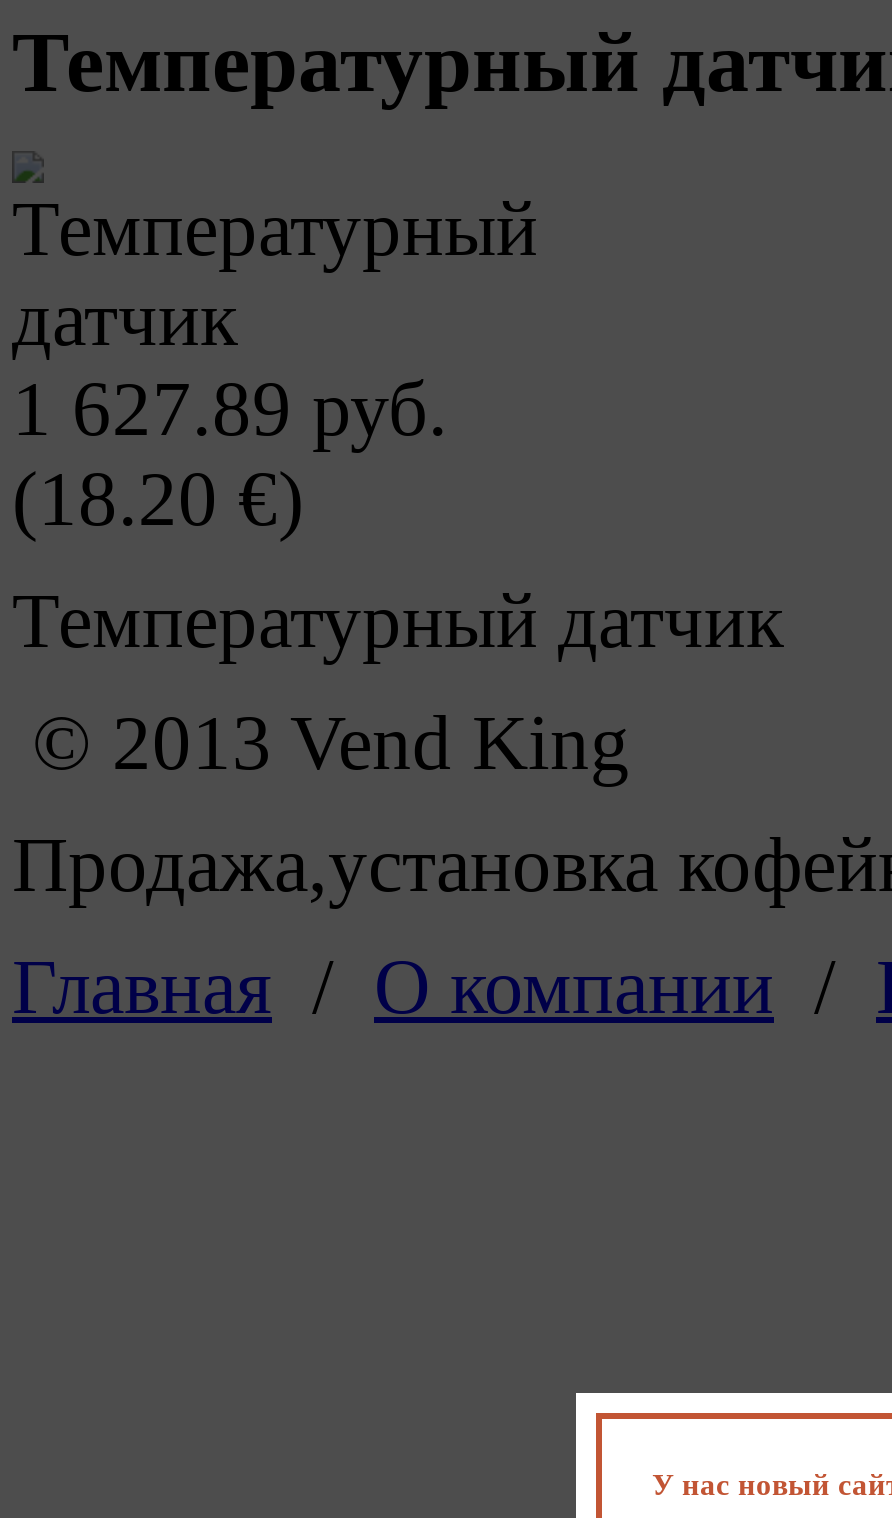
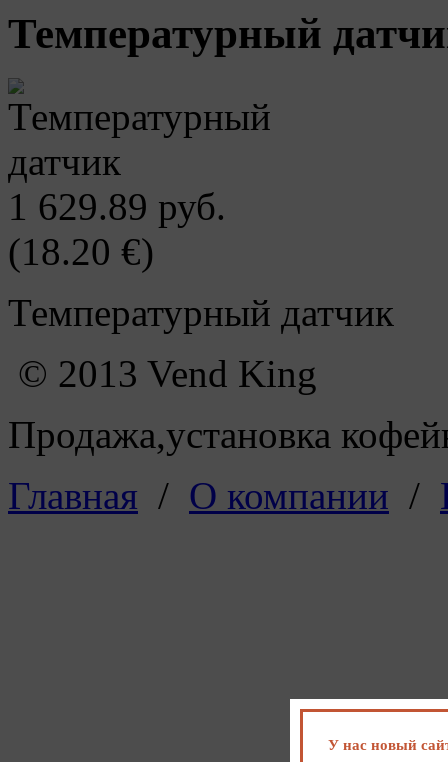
- 1 627.89 руб.
+ 1 629.89 руб.
